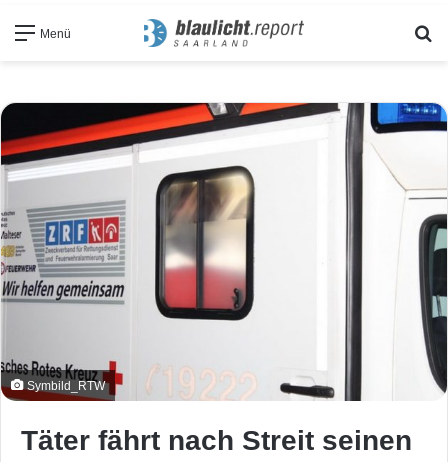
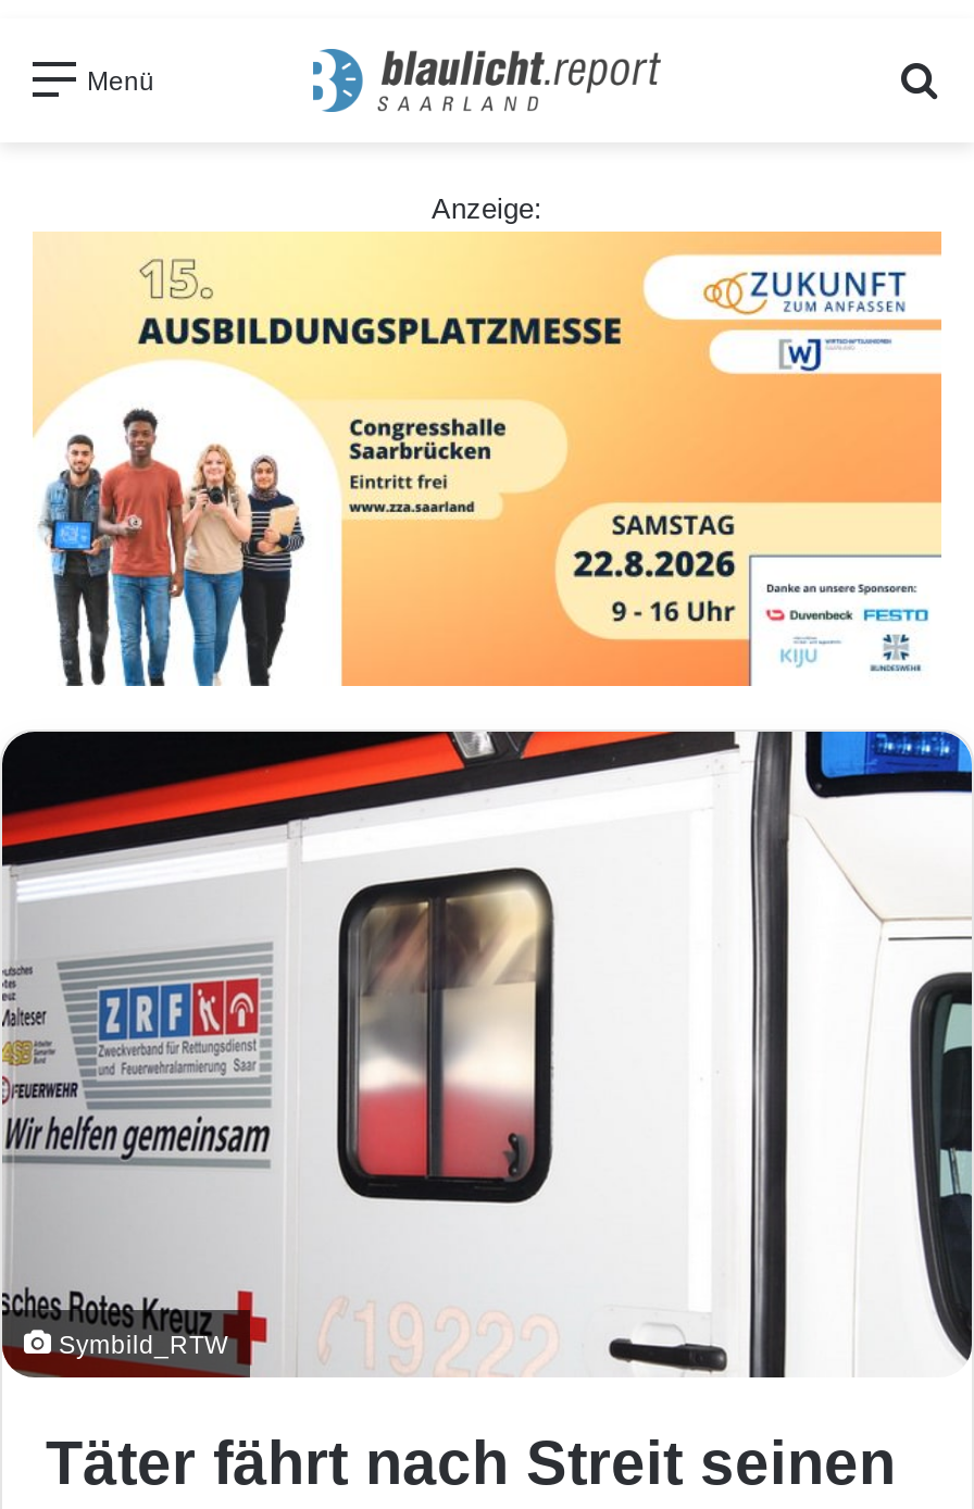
+ [image]

+ Anzeige:
